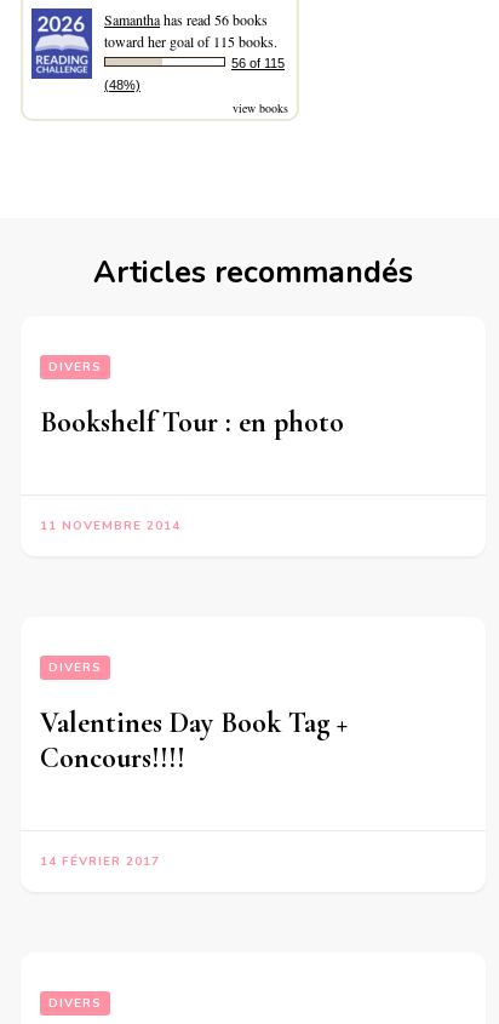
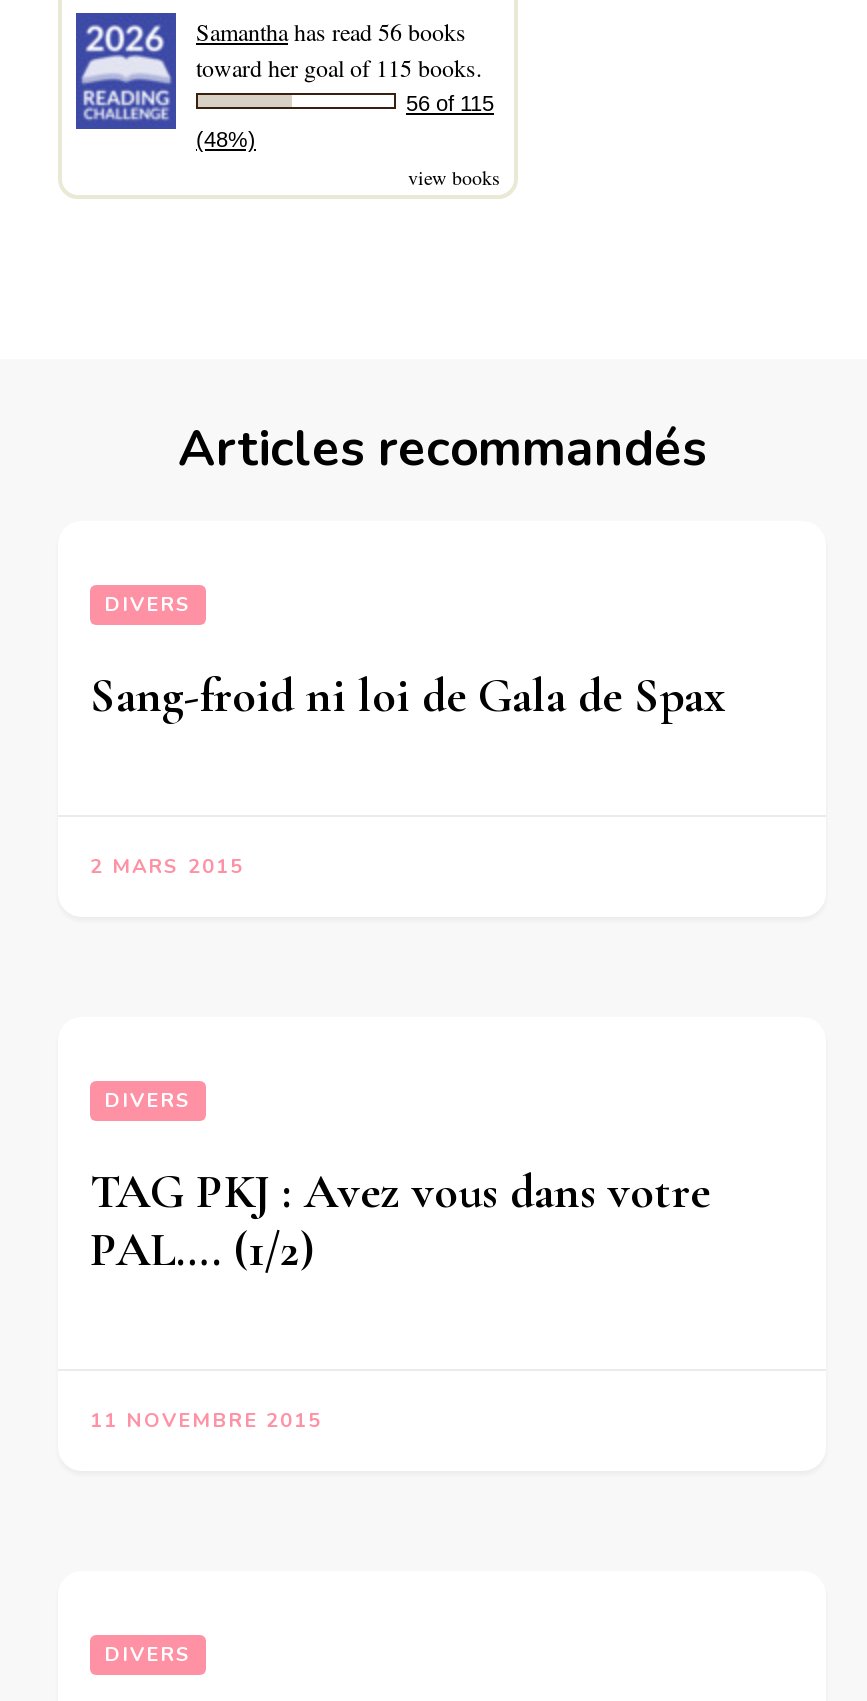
- Bookshelf Tour : en photo
+ Sang-froid ni loi de Gala de Spax

- 11 NOVEMBRE 2014
+ 2 MARS 2015

- Valentines Day Book Tag +
- Concours!!!!
+ TAG PKJ : Avez vous dans votre
+ PAL…. (1/2)

- 14 FÉVRIER 2017
+ 11 NOVEMBRE 2015
